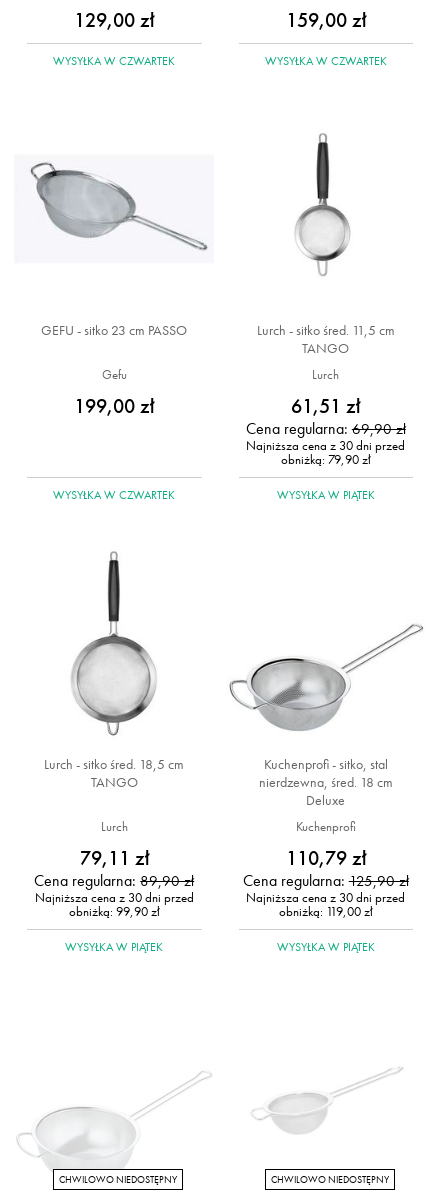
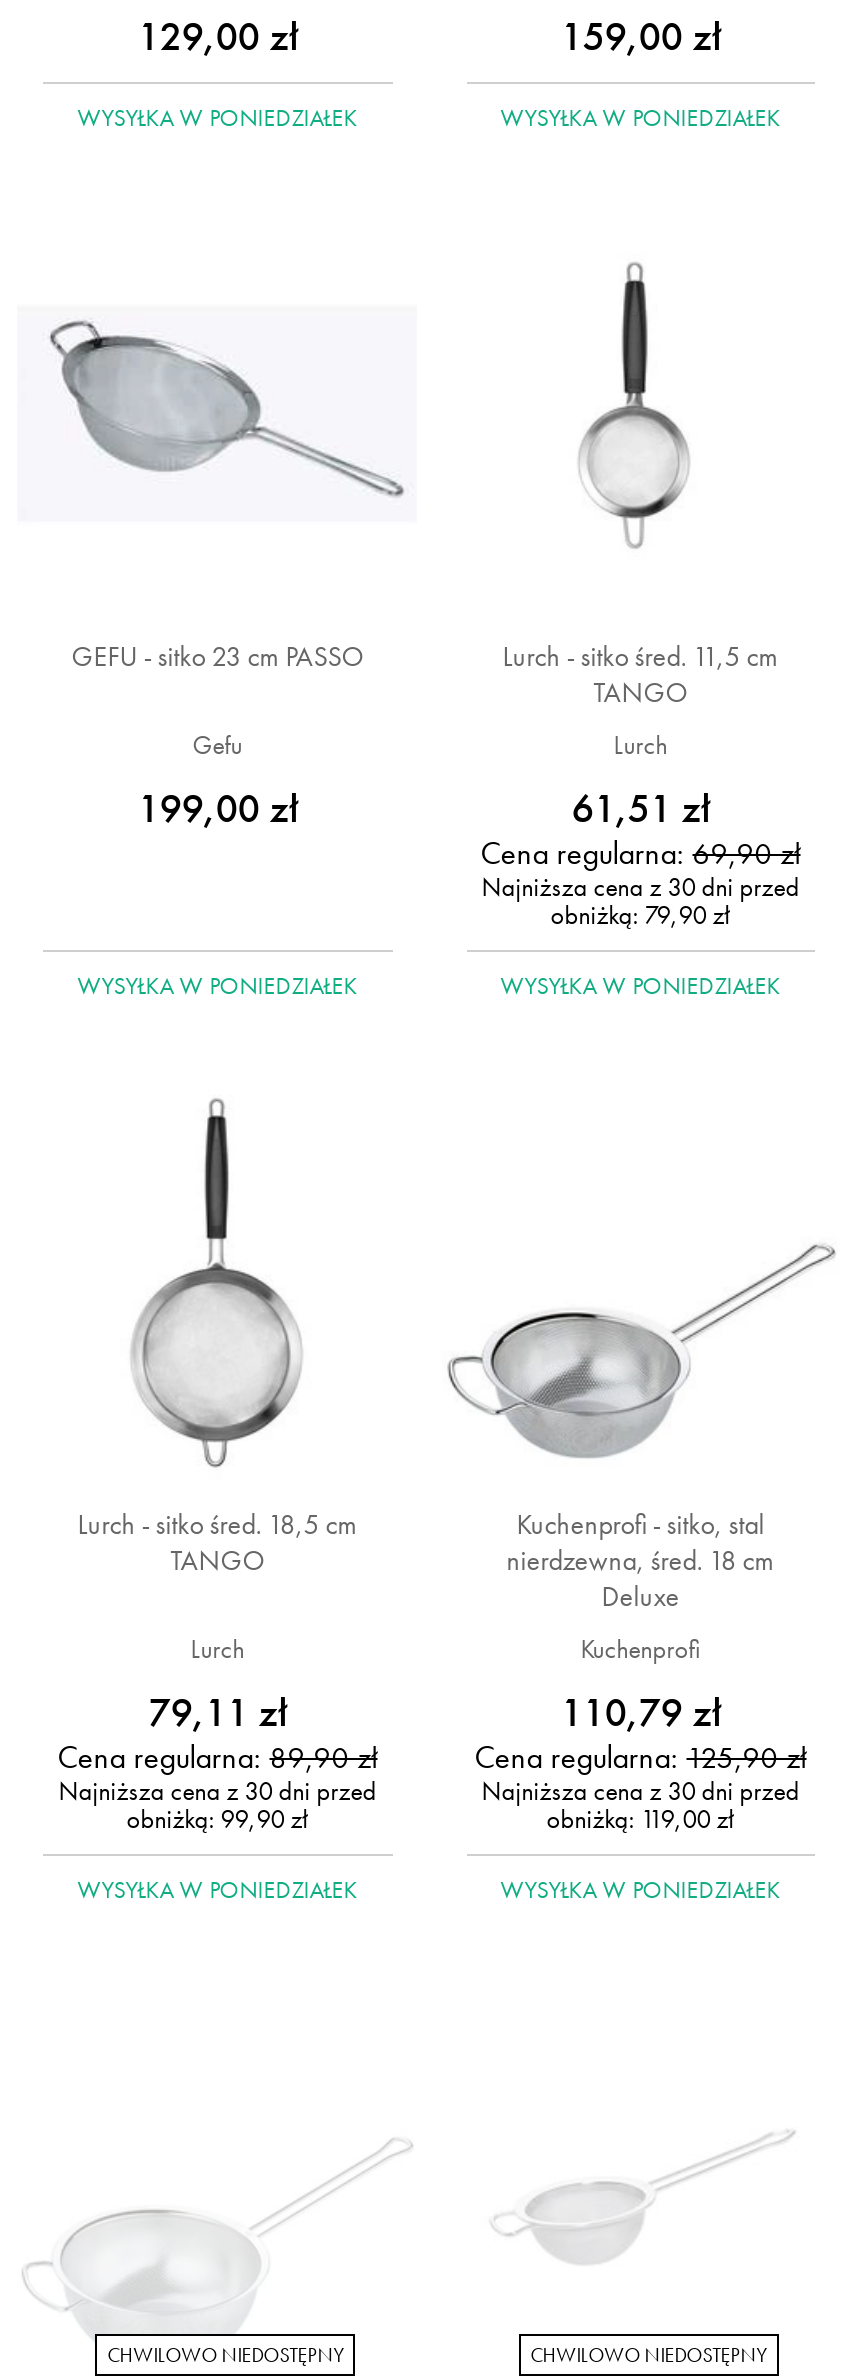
- WYSYŁKA W CZWARTEK
+ WYSYŁKA W PONIEDZIAŁEK

- WYSYŁKA W CZWARTEK
+ WYSYŁKA W PONIEDZIAŁEK

- WYSYŁKA W CZWARTEK
+ WYSYŁKA W PONIEDZIAŁEK

- WYSYŁKA W PIĄTEK
+ WYSYŁKA W PONIEDZIAŁEK

- WYSYŁKA W PIĄTEK
+ WYSYŁKA W PONIEDZIAŁEK

- WYSYŁKA W PIĄTEK
+ WYSYŁKA W PONIEDZIAŁEK
